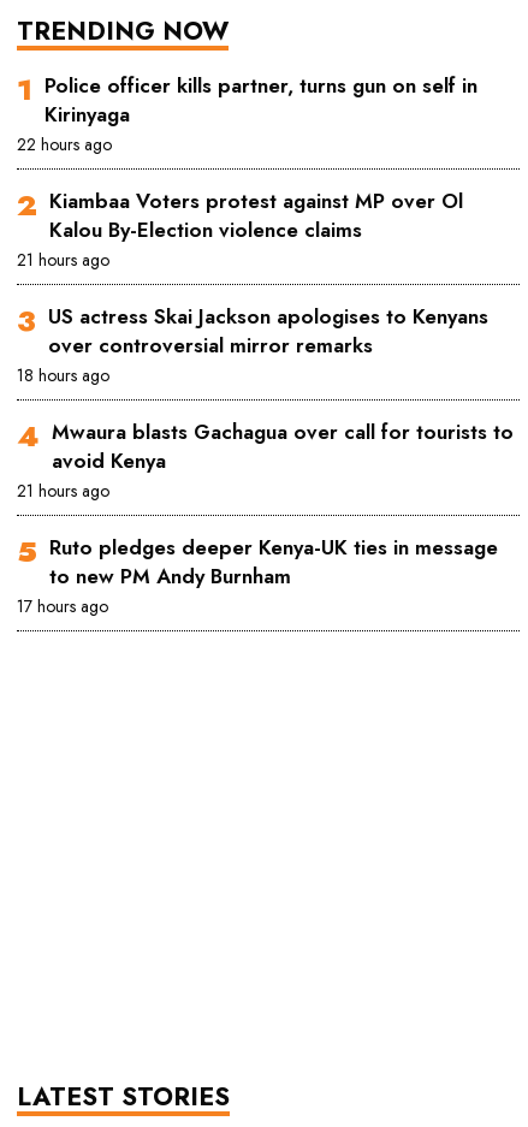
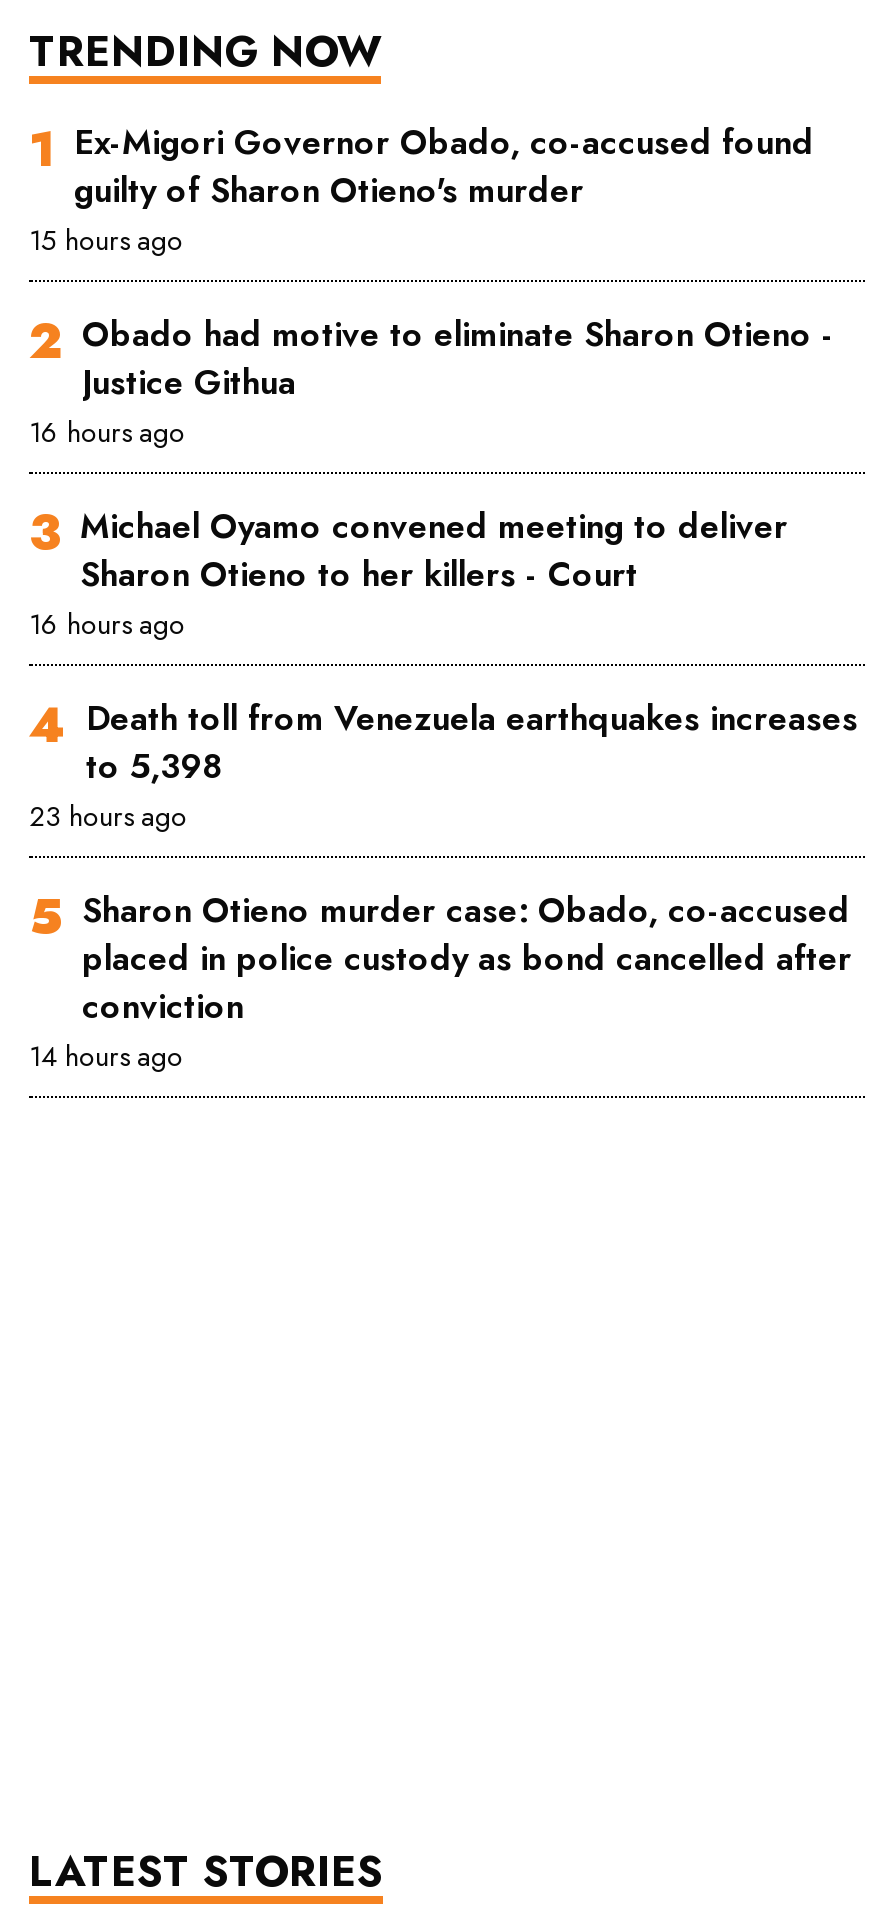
- Police officer kills partner, turns gun on self in
- Kirinyaga
- 22 hours ago
+ Ex-Migori Governor Obado, co-accused found
+ guilty of Sharon Otieno's murder
+ 15 hours ago

- Kiambaa Voters protest against MP over Ol
- Kalou By-Election violence claims
- 21 hours ago
+ Obado had motive to eliminate Sharon Otieno -
+ Justice Githua
+ 16 hours ago

- US actress Skai Jackson apologises to Kenyans
- over controversial mirror remarks
- 18 hours ago
+ Michael Oyamo convened meeting to deliver
+ Sharon Otieno to her killers - Court
+ 16 hours ago

- Mwaura blasts Gachagua over call for tourists to
- avoid Kenya
- 21 hours ago
+ Death toll from Venezuela earthquakes increases
+ to 5,398
+ 23 hours ago

- Ruto pledges deeper Kenya-UK ties in message
- to new PM Andy Burnham
- 17 hours ago
+ Sharon Otieno murder case: Obado, co-accused
+ placed in police custody as bond cancelled after
+ conviction
+ 14 hours ago
